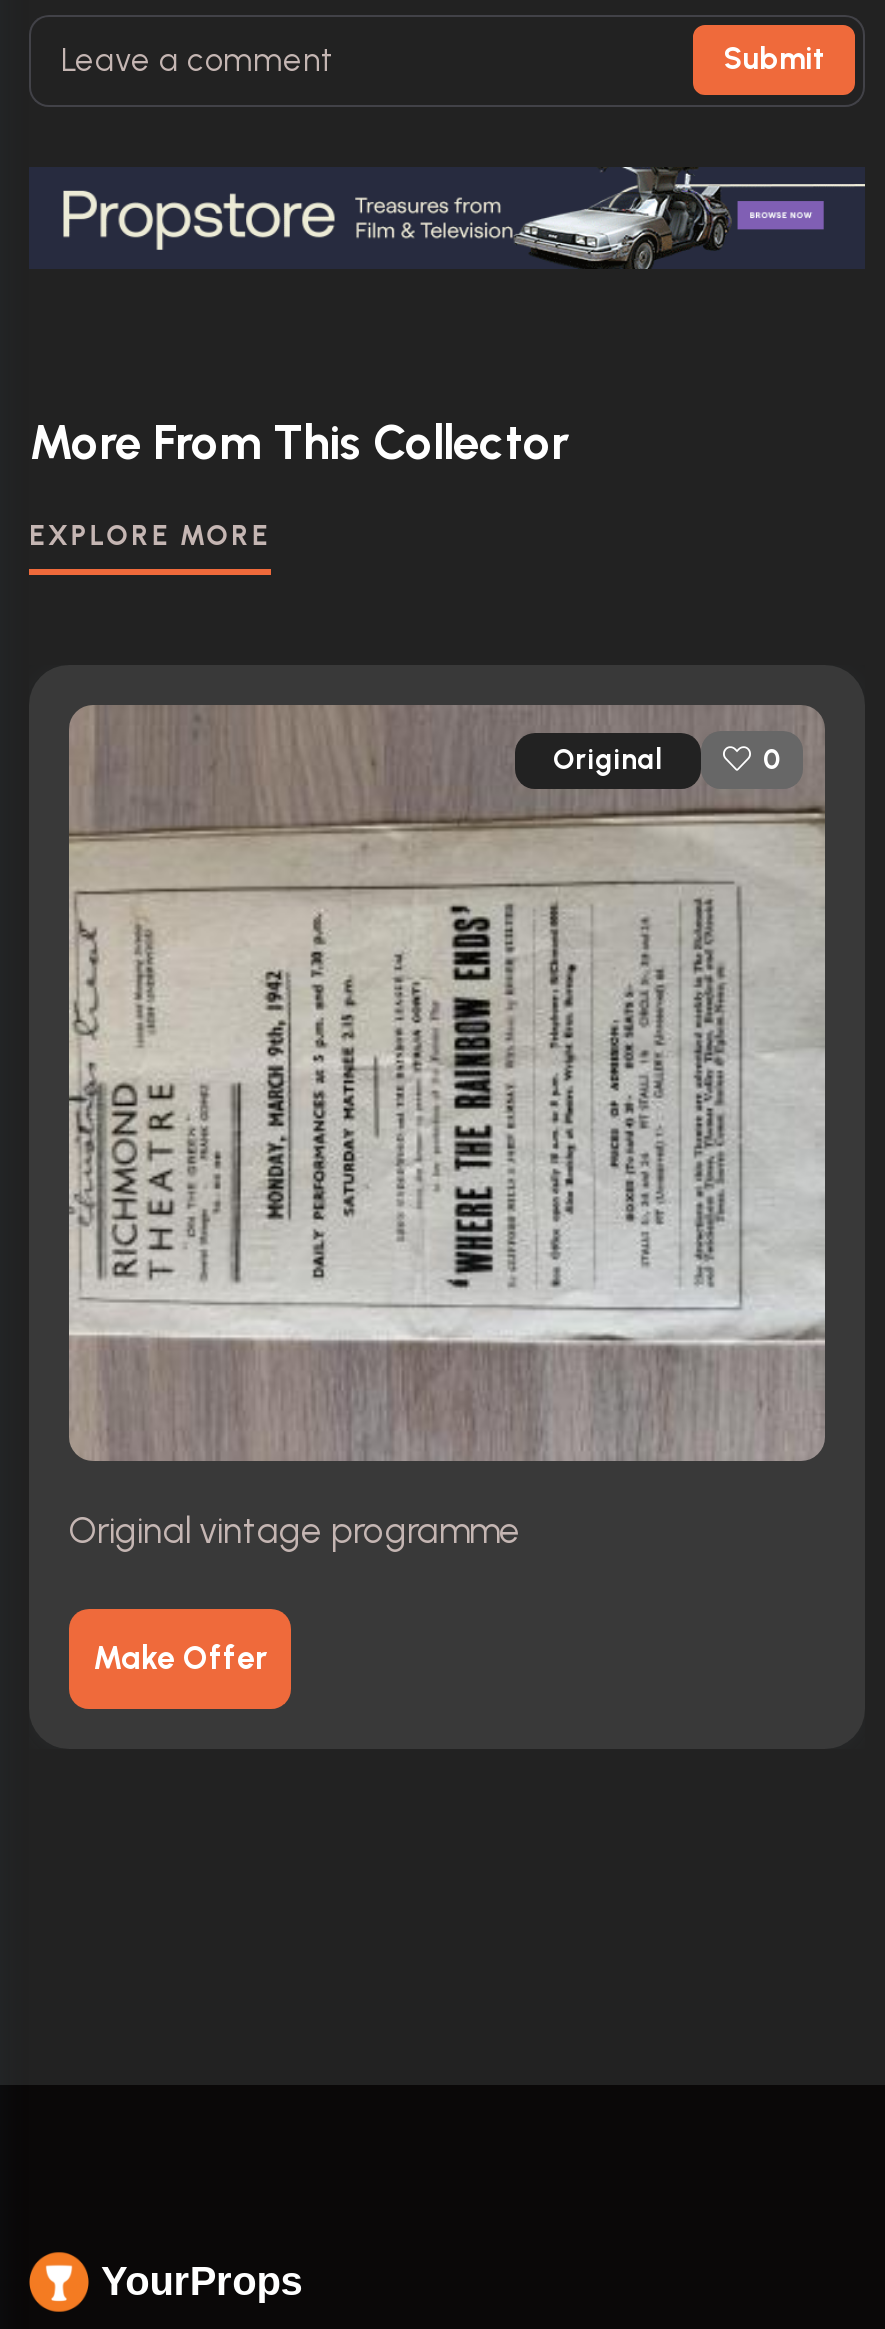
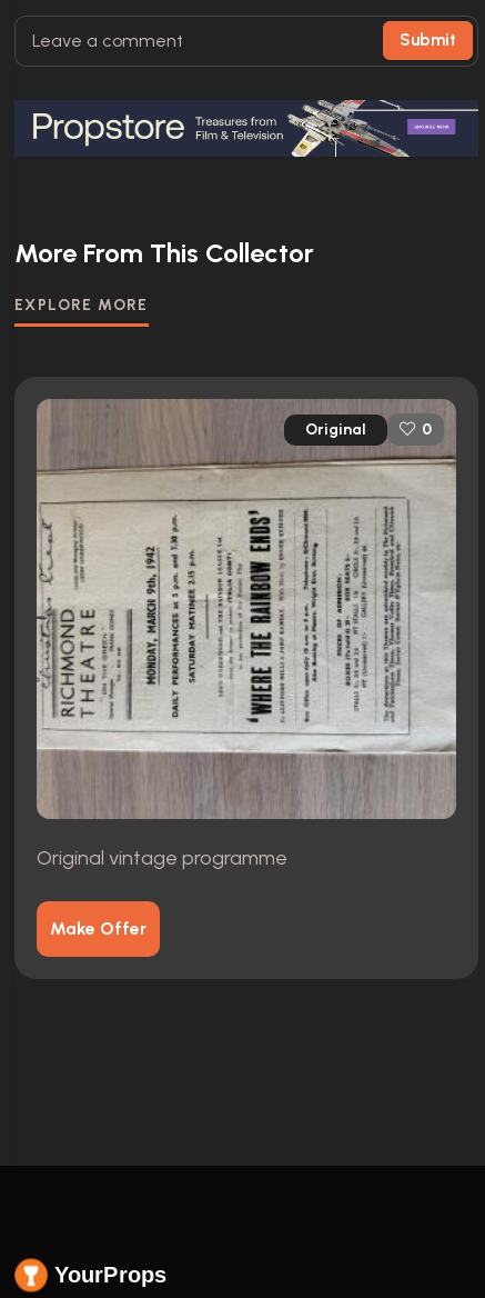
- [image]
+ [image]
